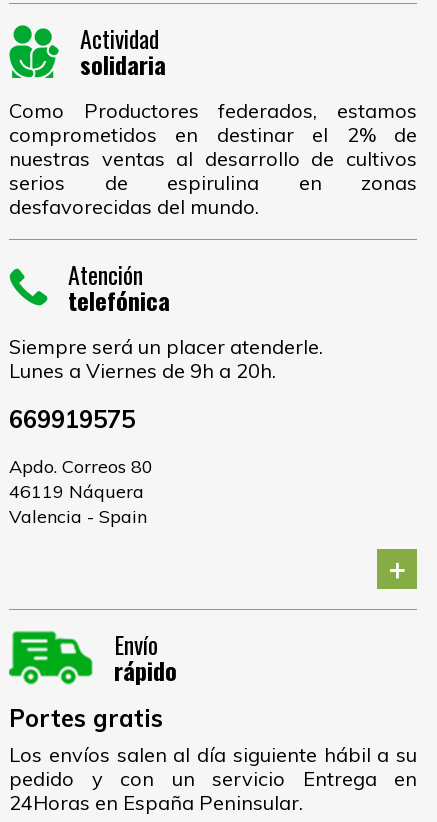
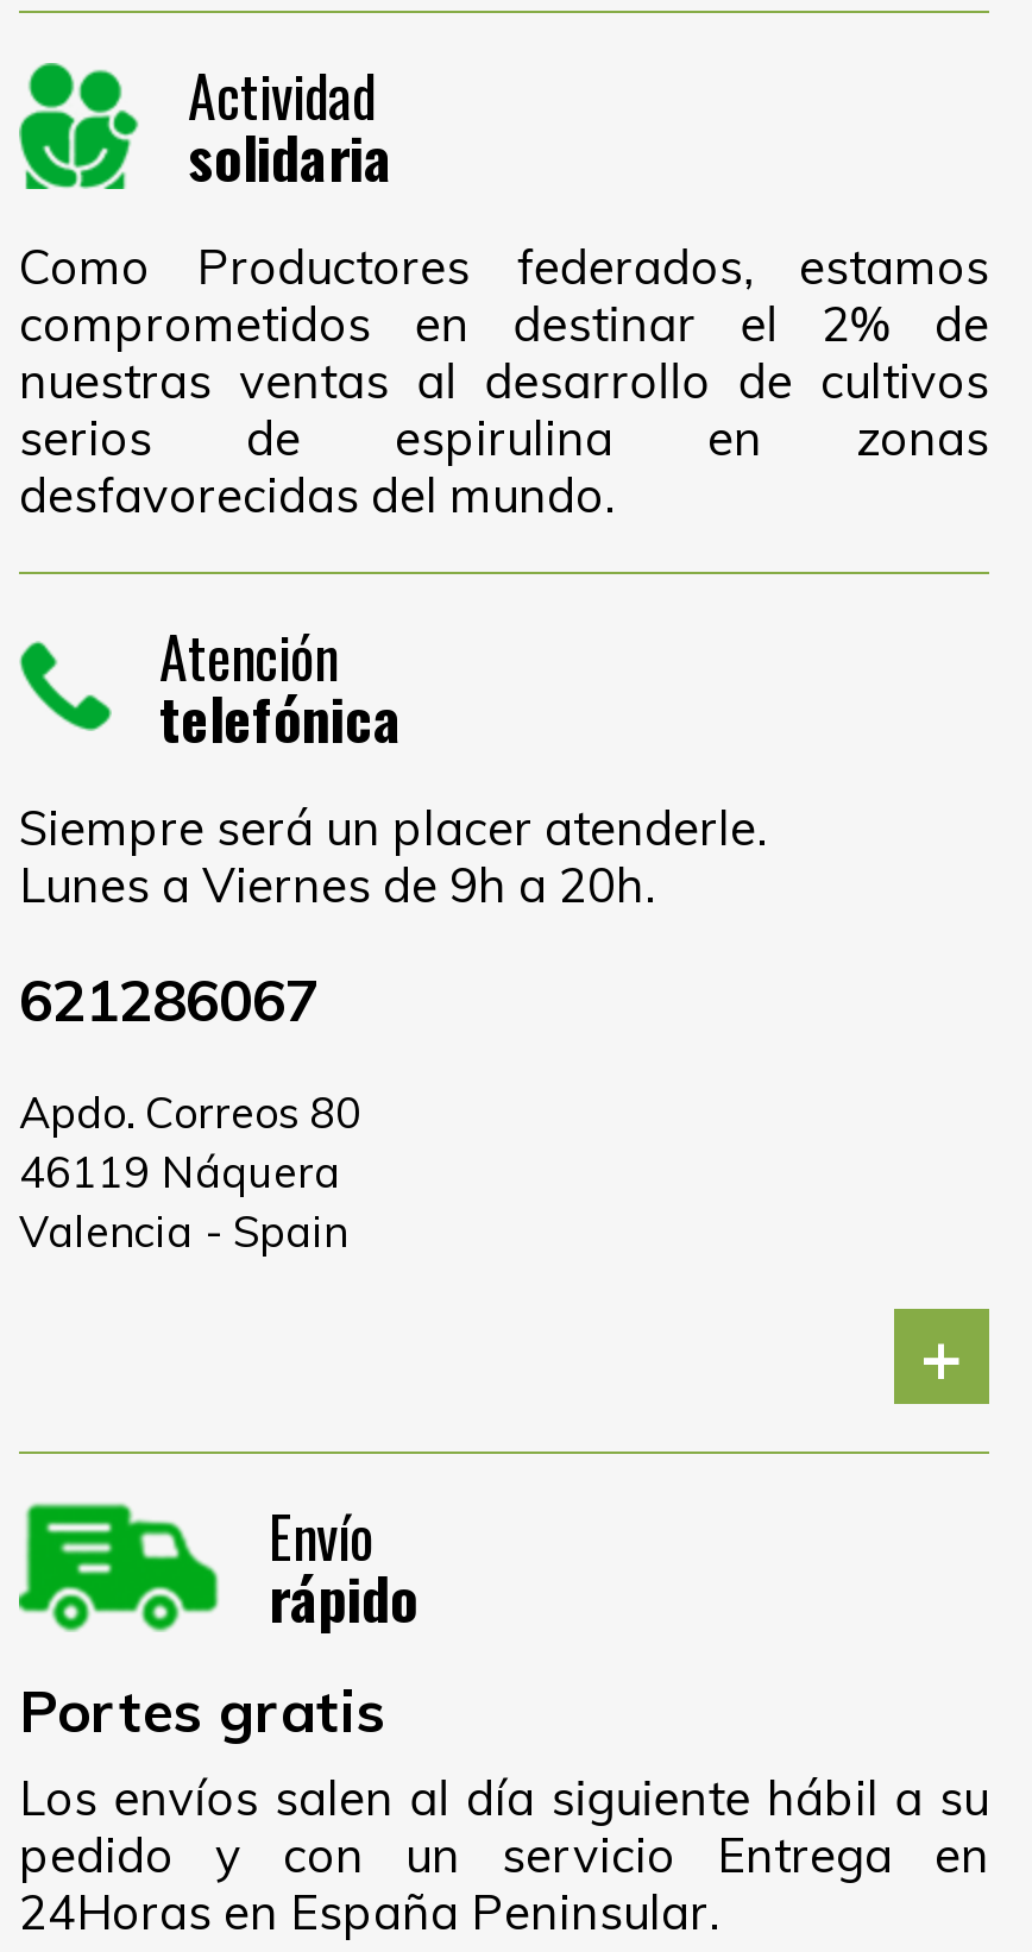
- 669919575
+ 621286067
